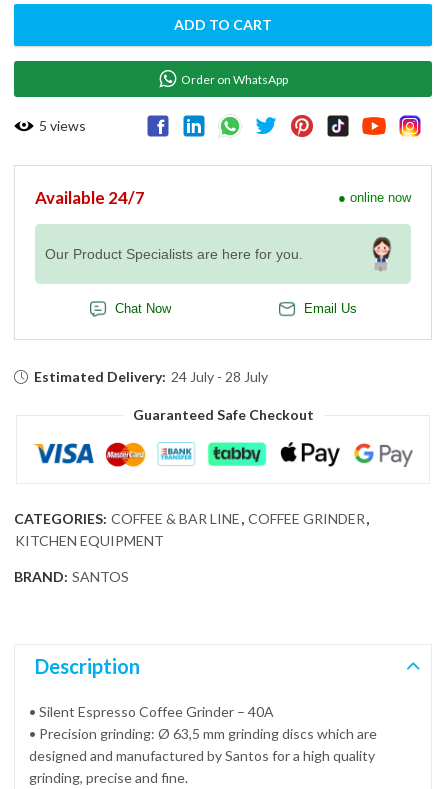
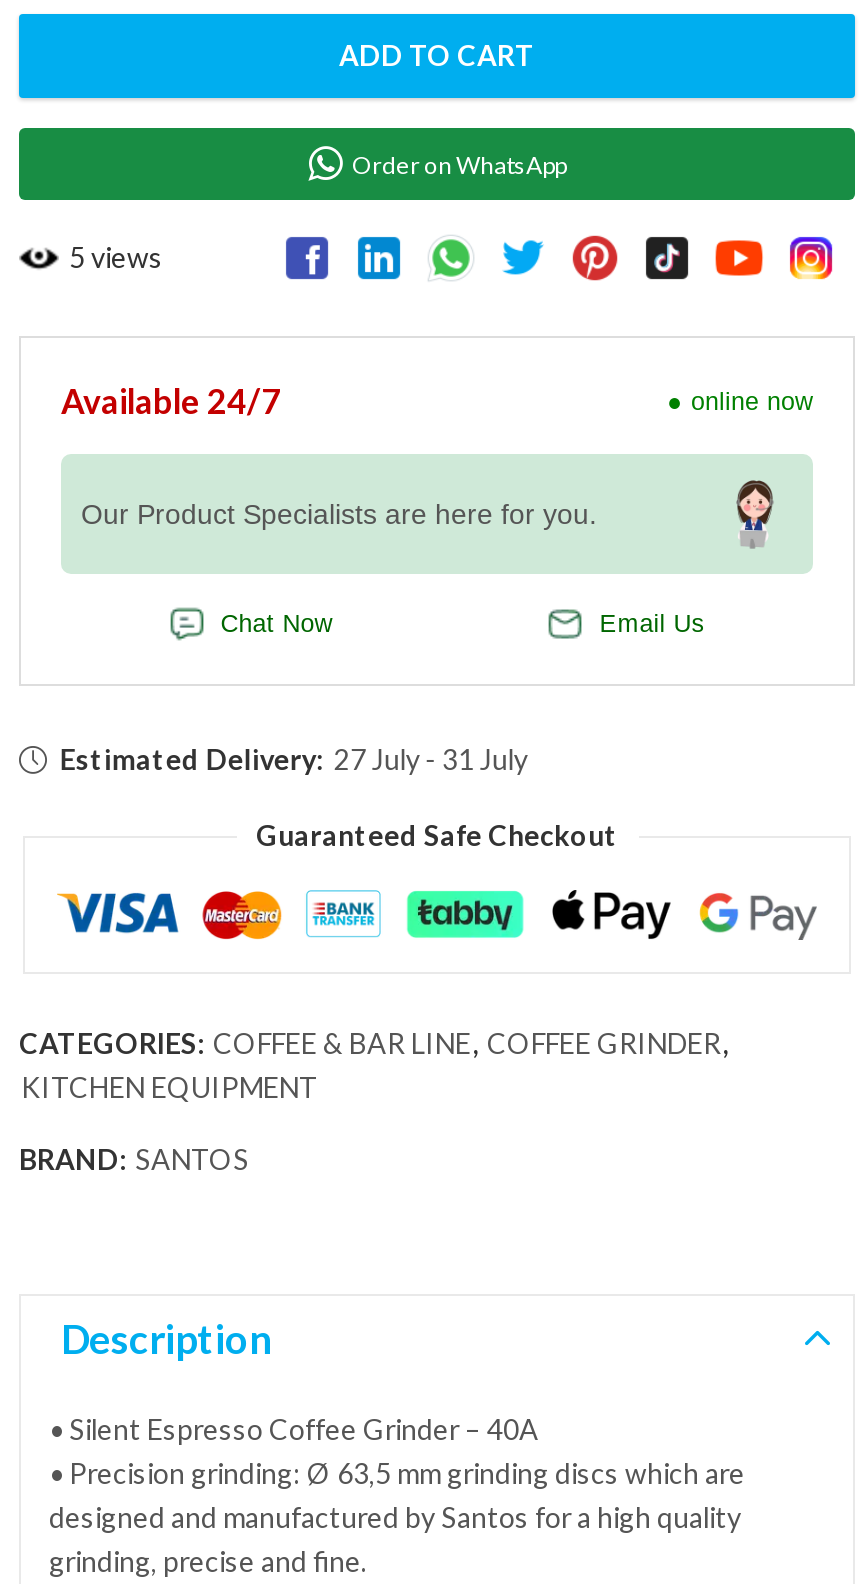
- Estimated Delivery: 24 July - 28 July
+ Estimated Delivery: 27 July - 31 July
